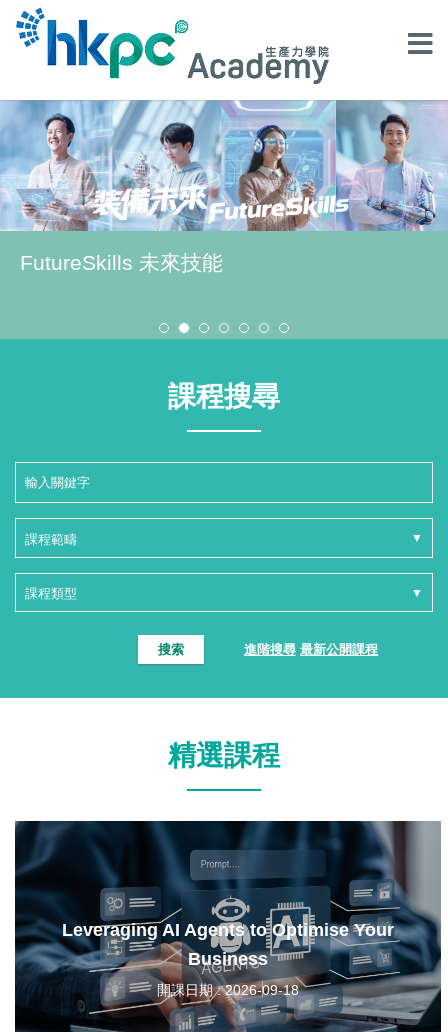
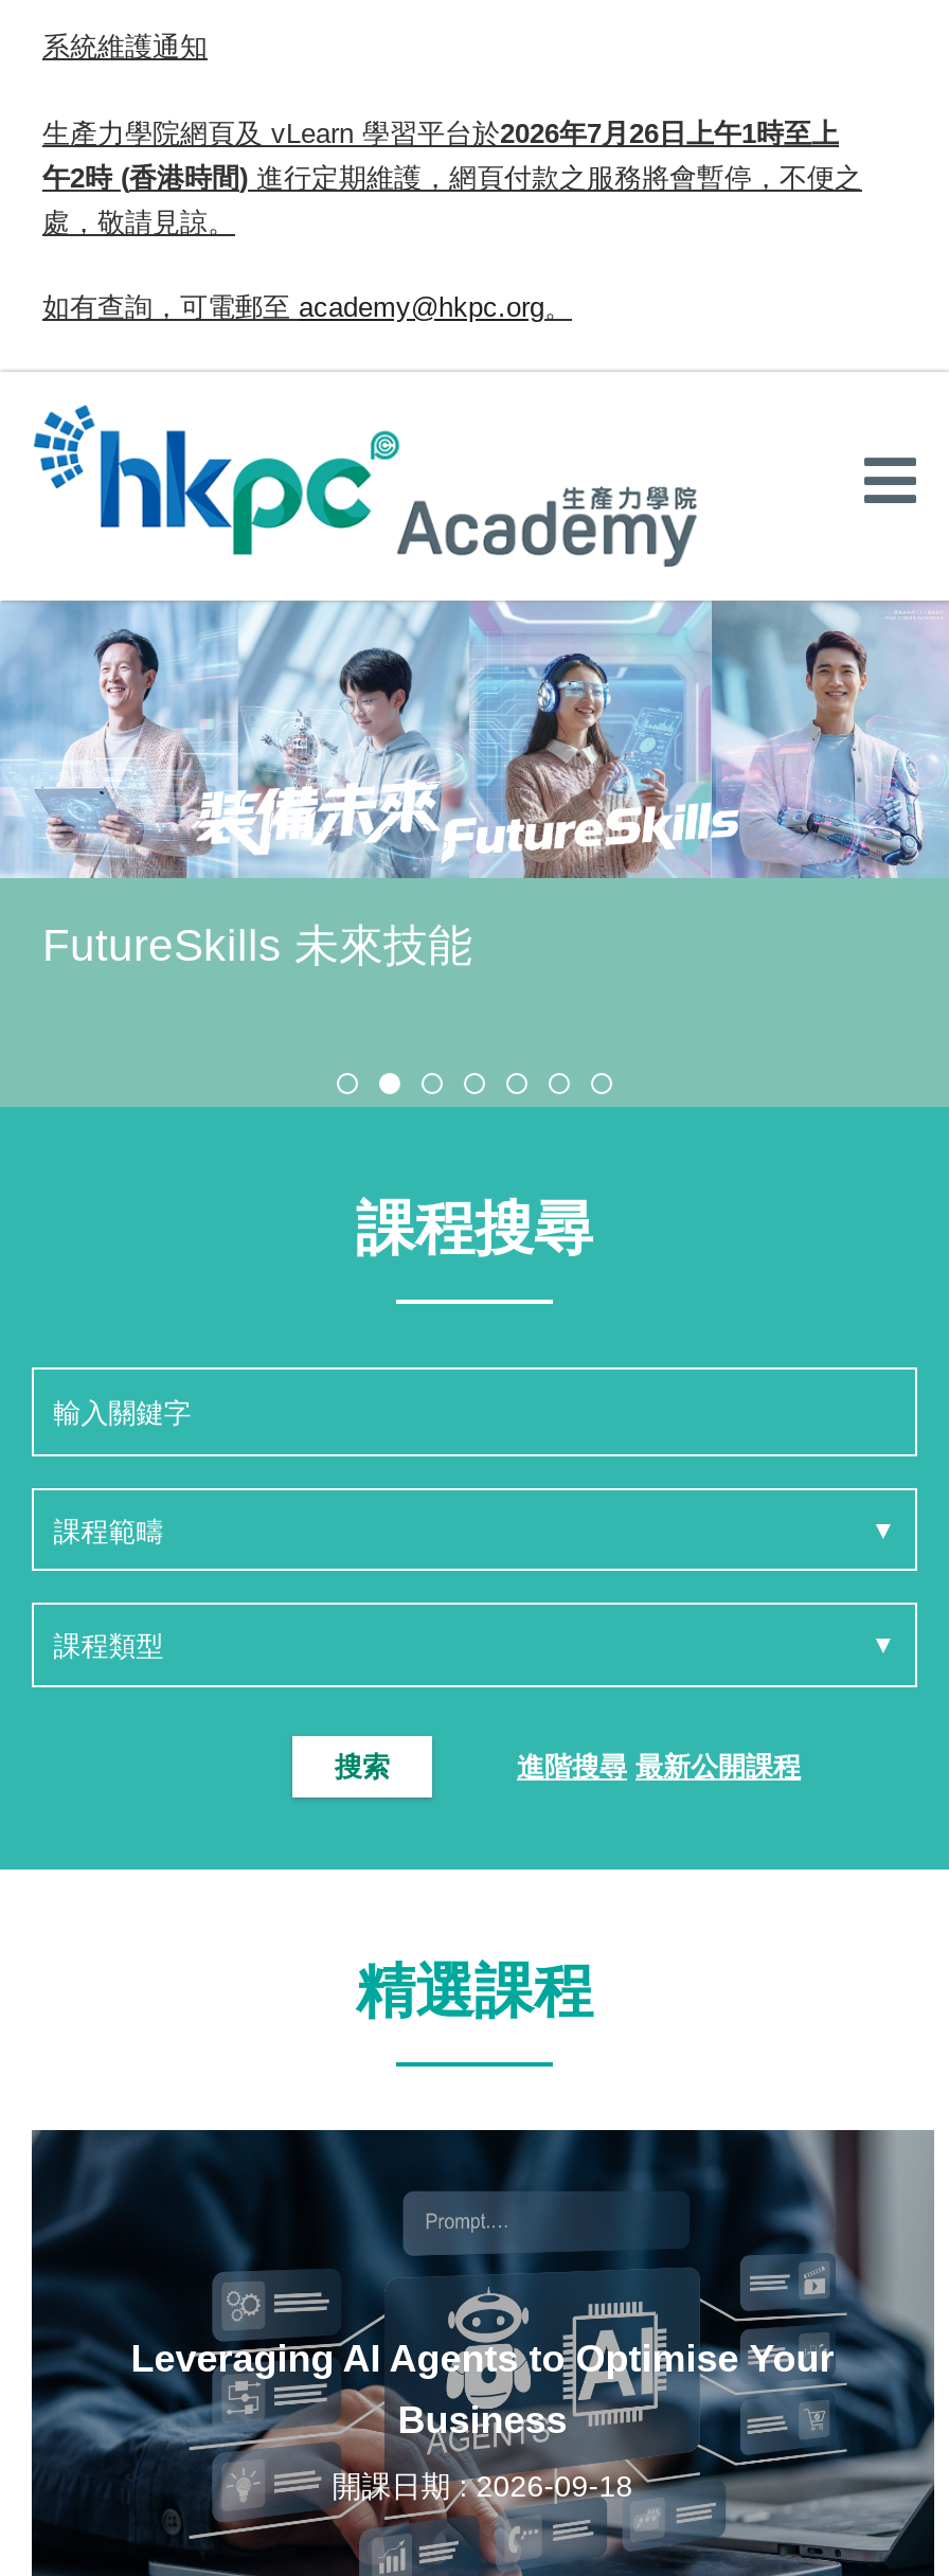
+ 系統維護通知
+ 生產力學院網頁及vLearn學習平台於2026年7月26日上午1時至上
+ 午2時(香港時間)進行定期維護，網頁付款之服務將會暫停，不便之
+ 處，敬請見諒。
+ 如有查詢，可電郵至academy@hkpc.org。
